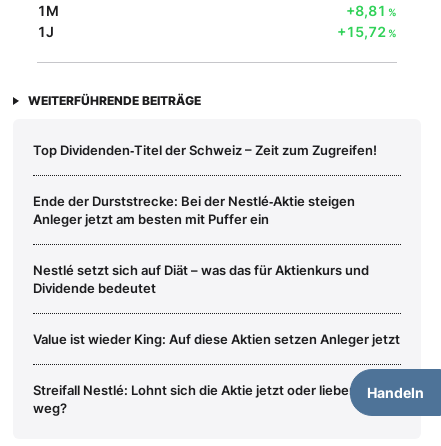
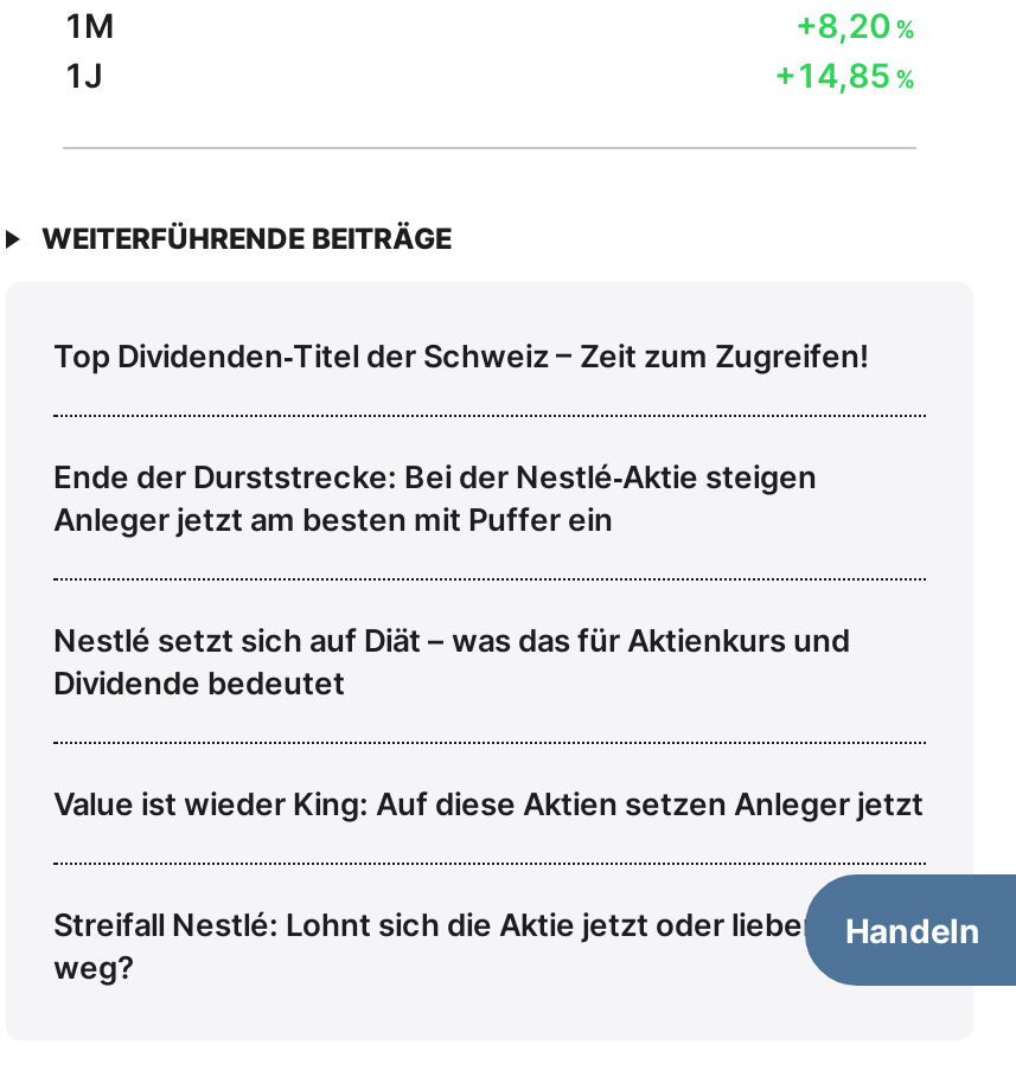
- +8,81%
+ +8,20%

- +15,72%
+ +14,85%
